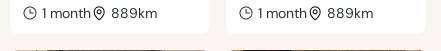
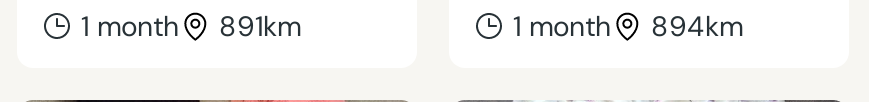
- 1 month 889km
+ 1 month 891km

- 1 month 889km
+ 1 month 894km
